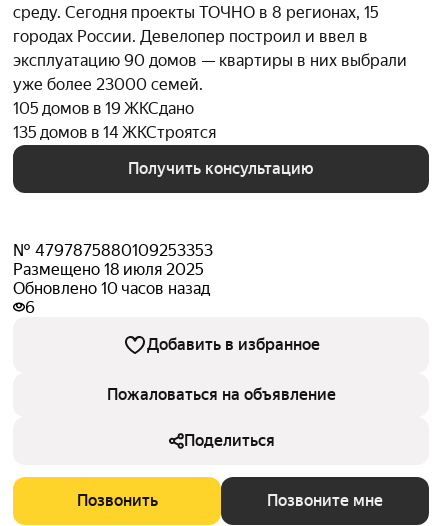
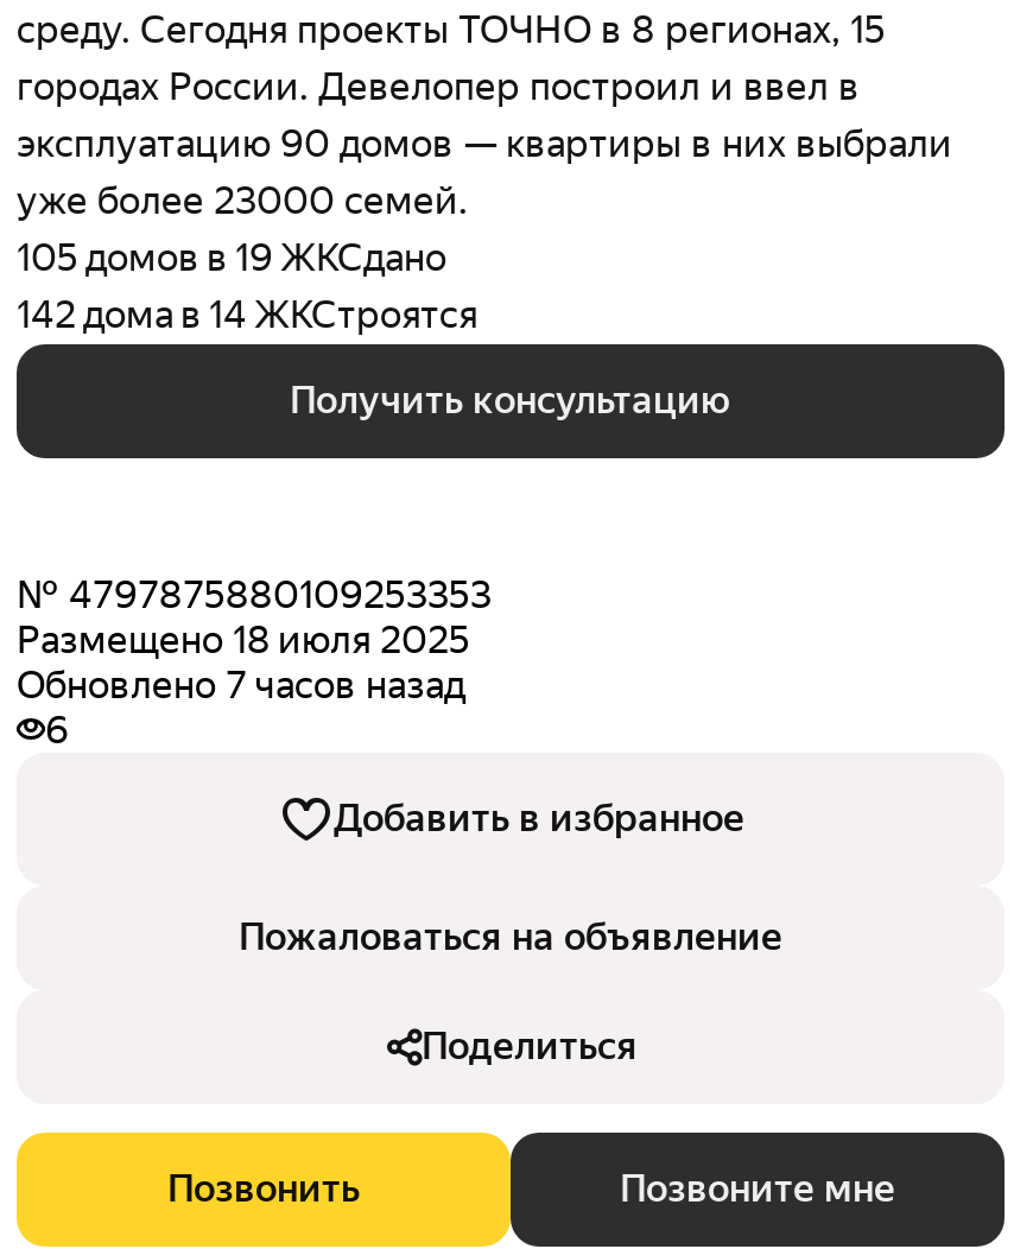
- 135 домов в 14 ЖКСтроятся
+ 142 дома в 14 ЖКСтроятся

- Обновлено 10 часов назад
+ Обновлено 7 часов назад
